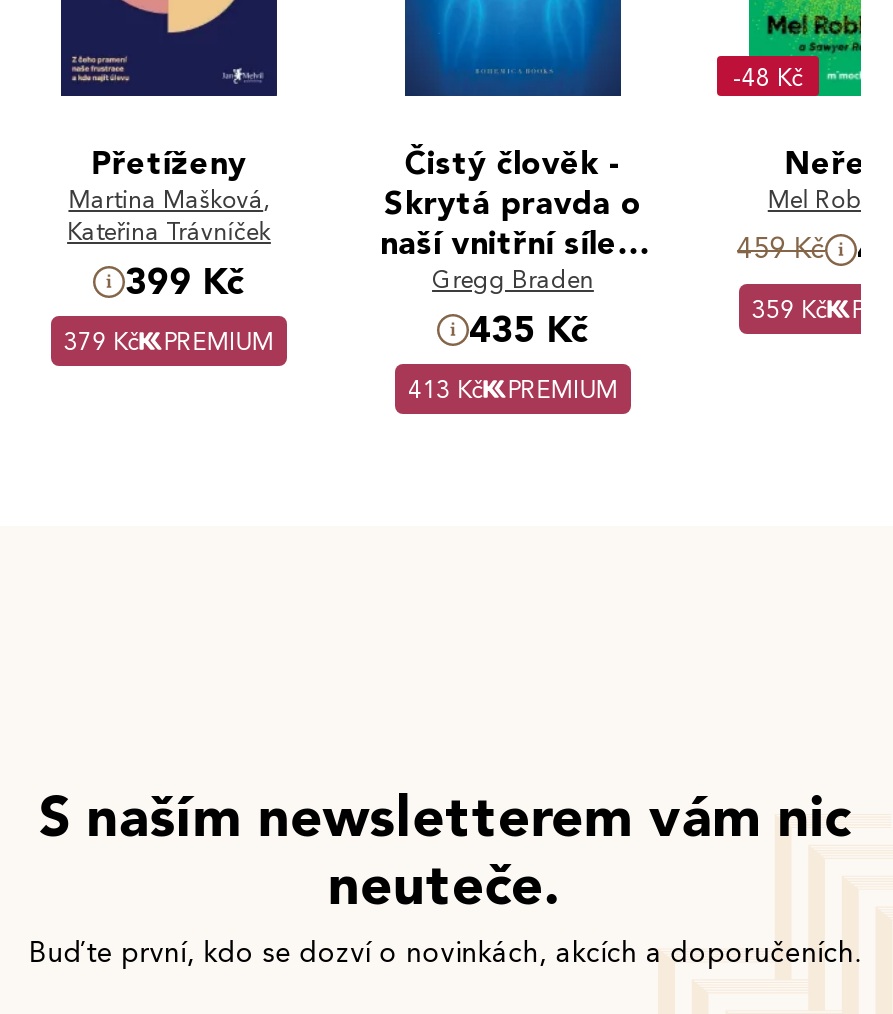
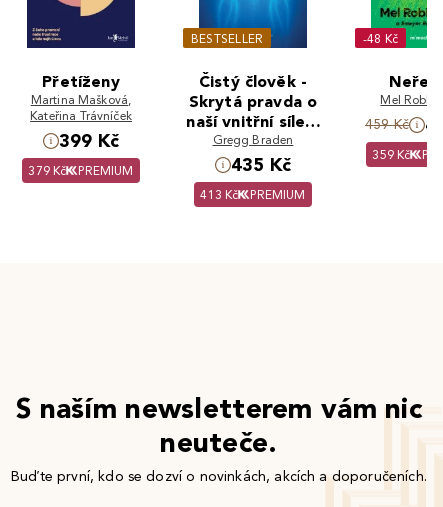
+ BESTSELLER
